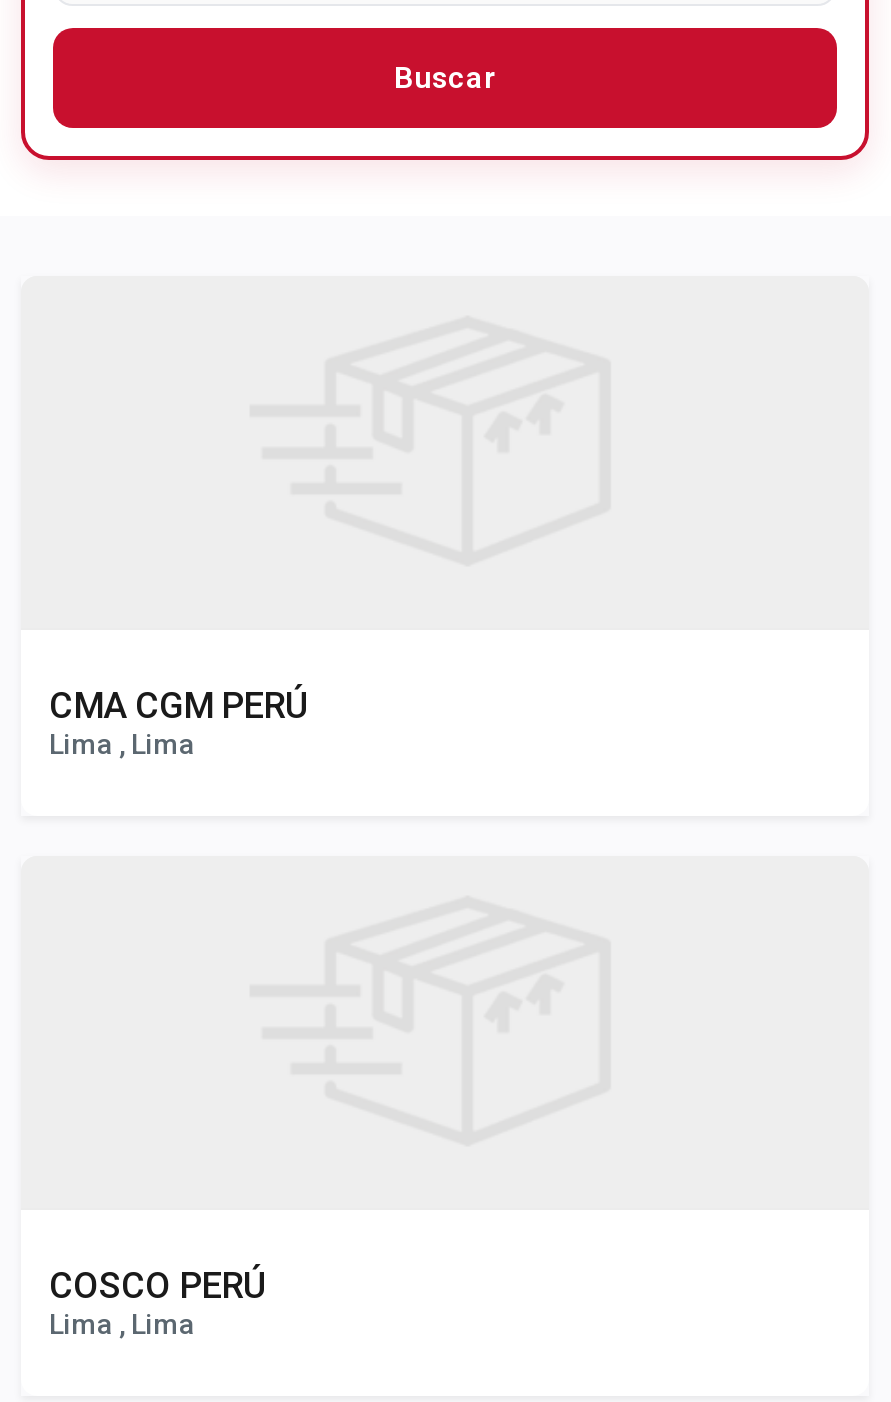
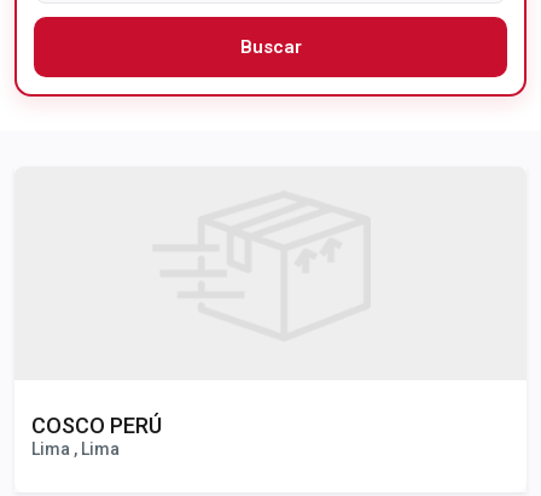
- CMA CGM PERÚ
- Lima , Lima
